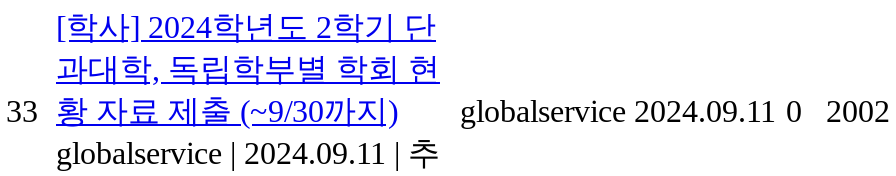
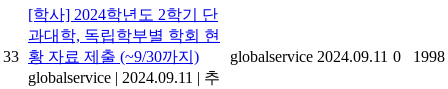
- 33 황 자료 제출 (~9/30까지) globalservice 2024.09.11 0 2002
+ 33 황 자료 제출 (~9/30까지) globalservice 2024.09.11 0 1998
